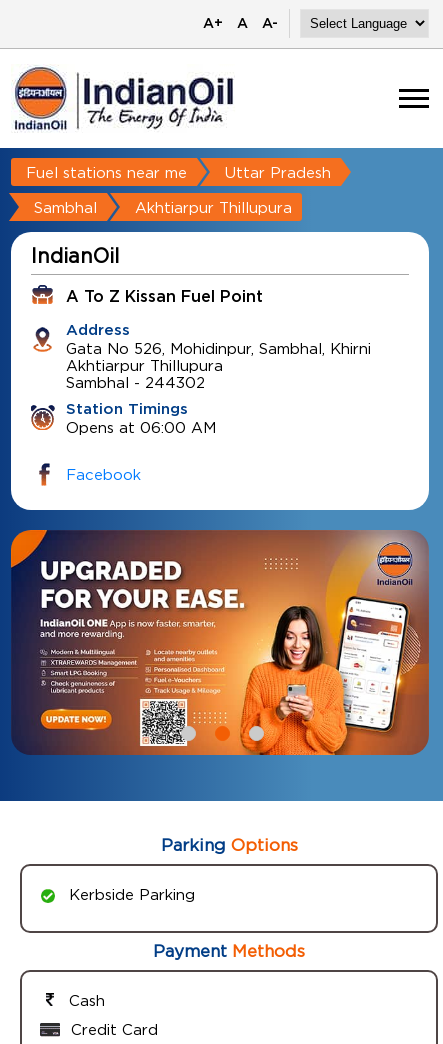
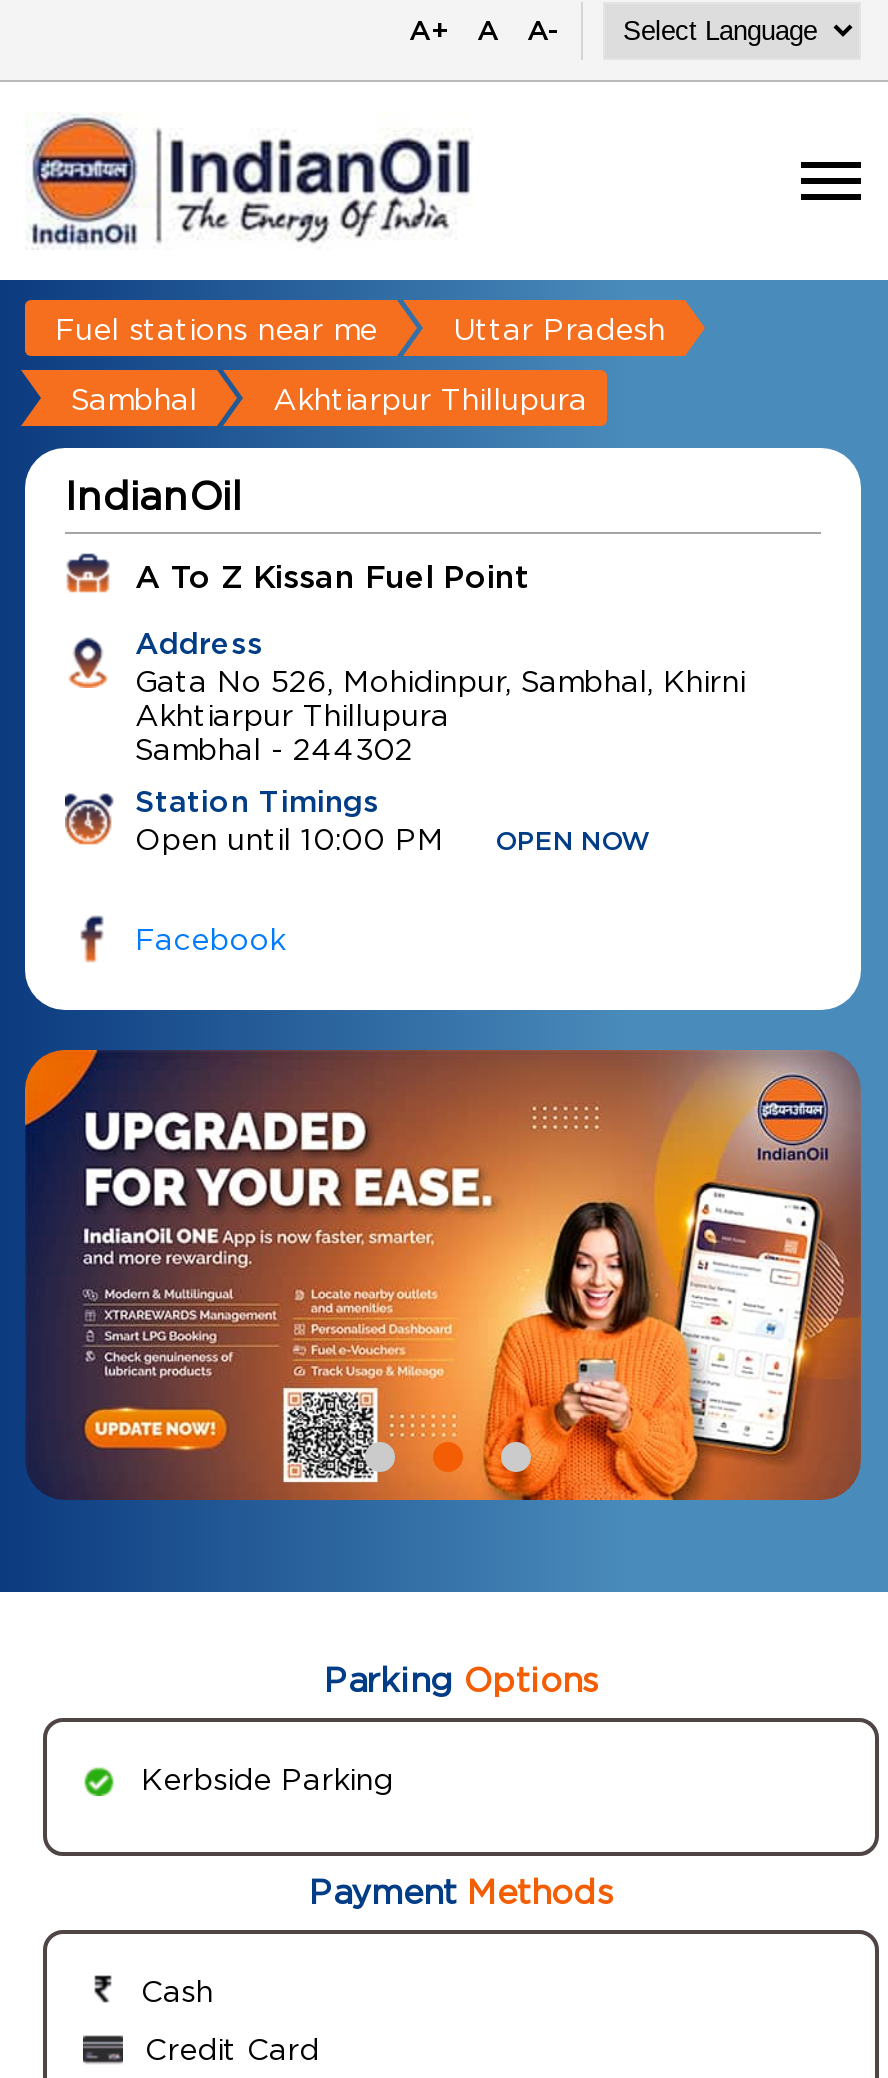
- Opens at 06:00 AM
+ Open until 10:00 PM
+ OPEN NOW
